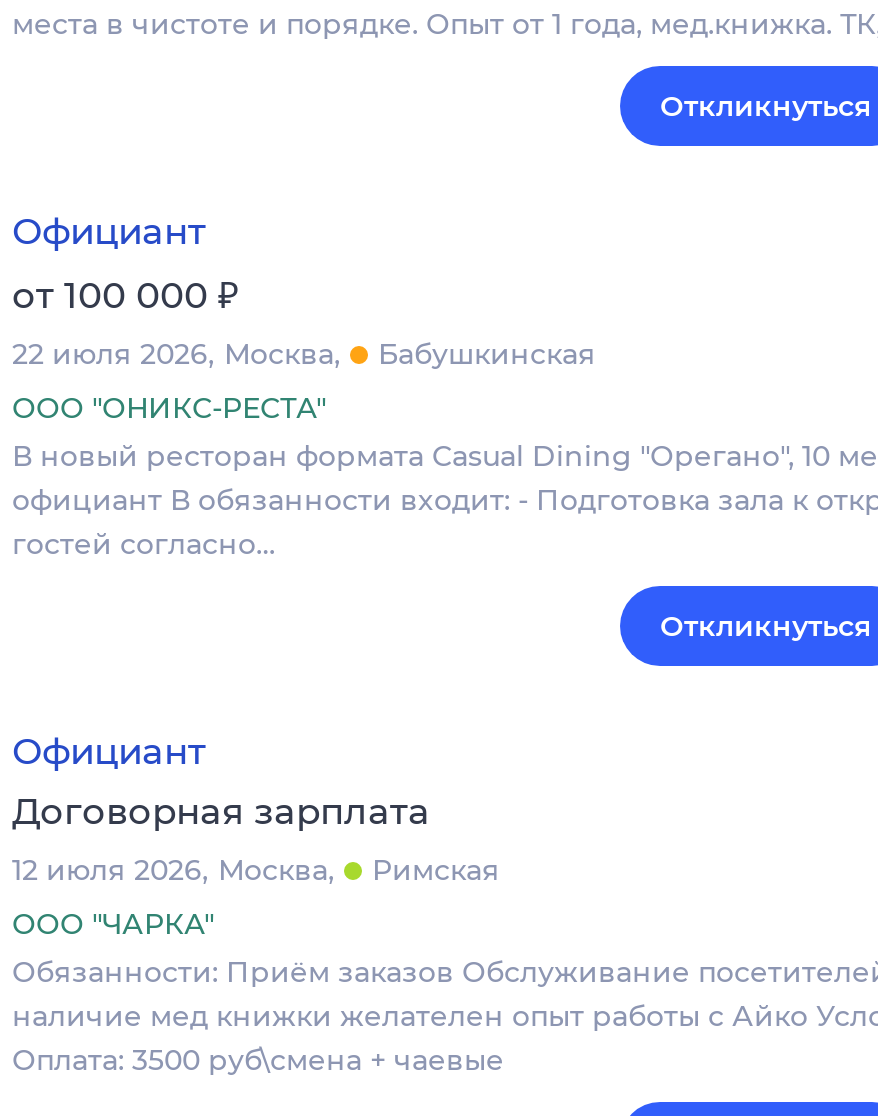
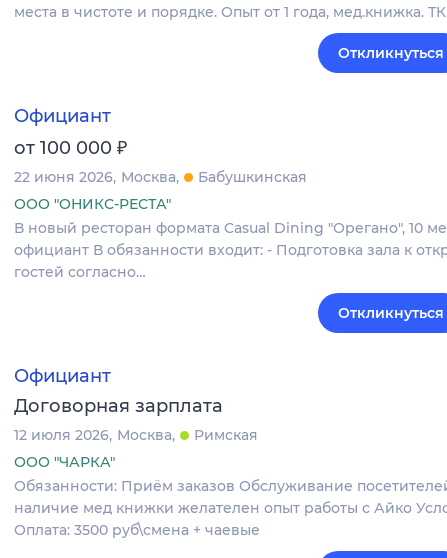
- 22 июля 2026 Москва Бабушкинская
+ 22 июня 2026 Москва Бабушкинская
